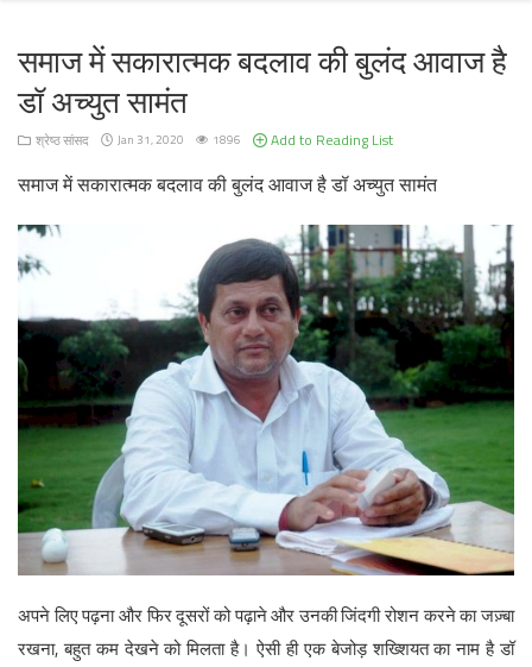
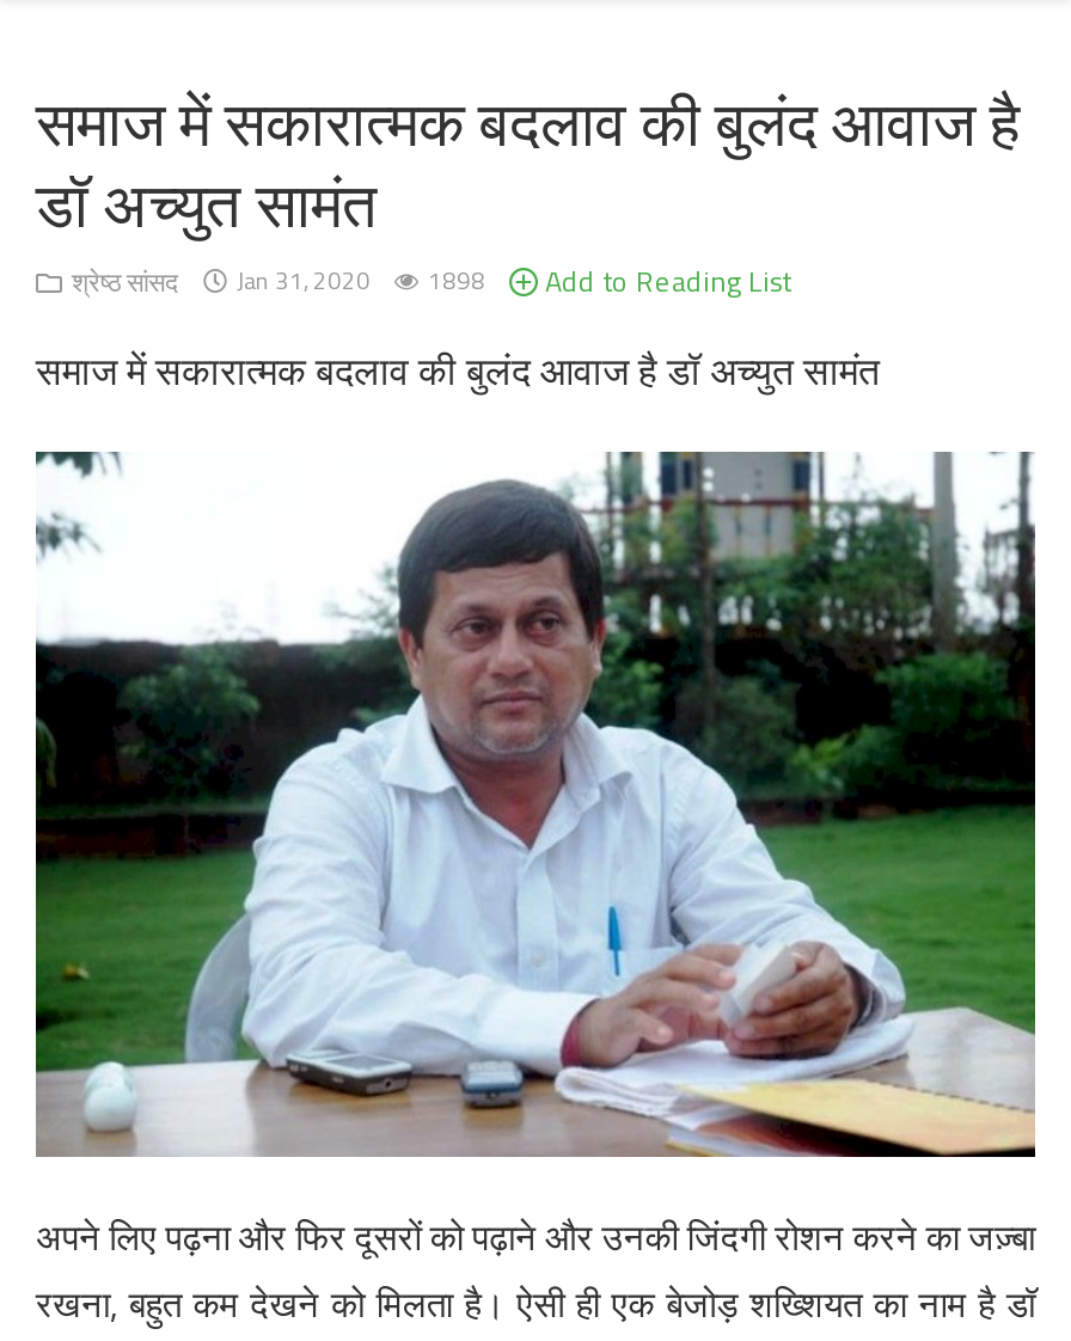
- 1896
+ 1898
